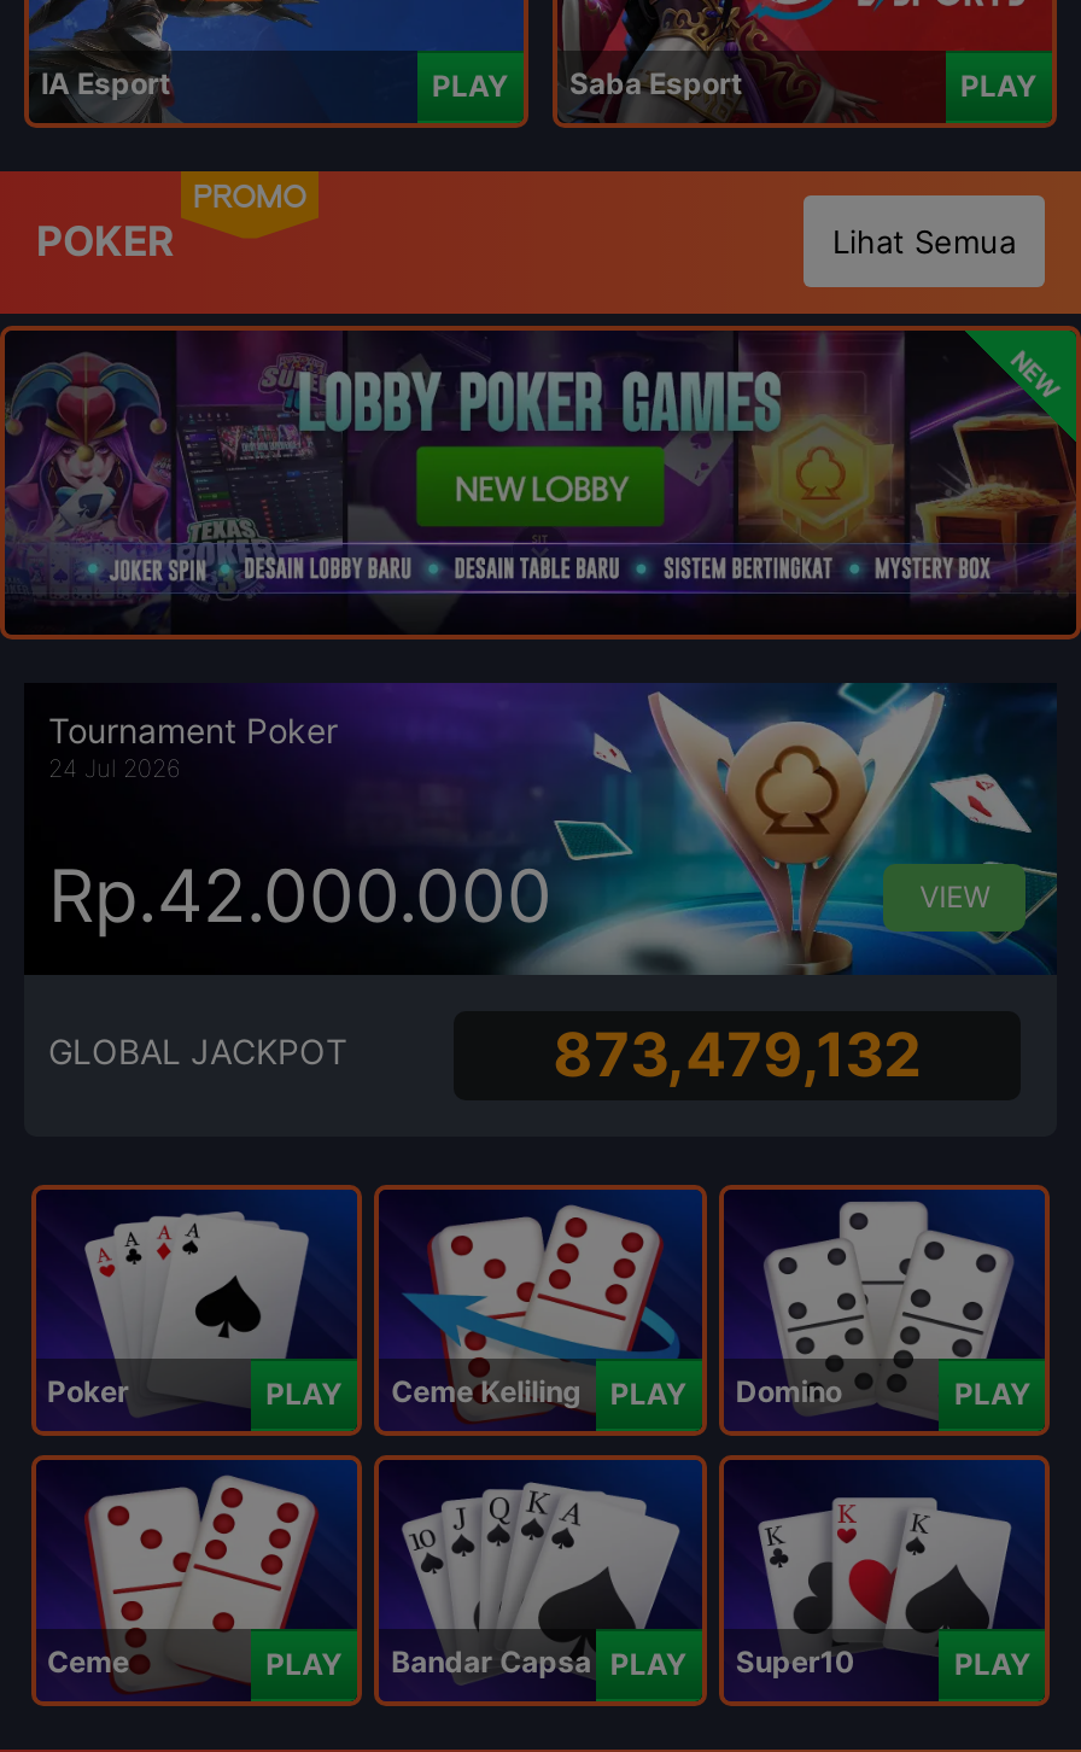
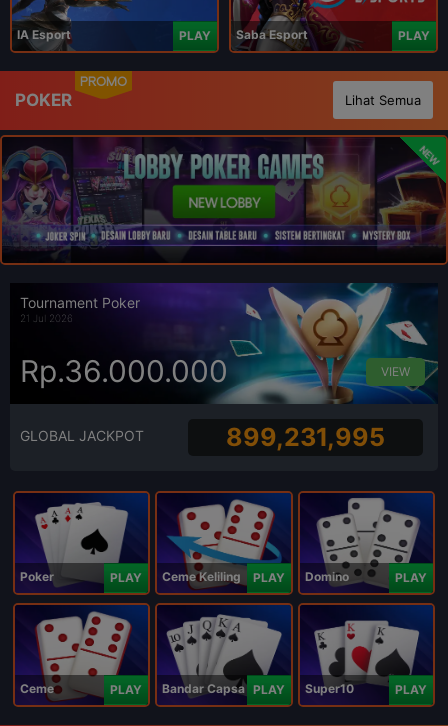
- 24 Jul 2026
+ 21 Jul 2026

- Rp.42.000.000
+ Rp.36.000.000

- 873,479,132
+ 899,231,995
